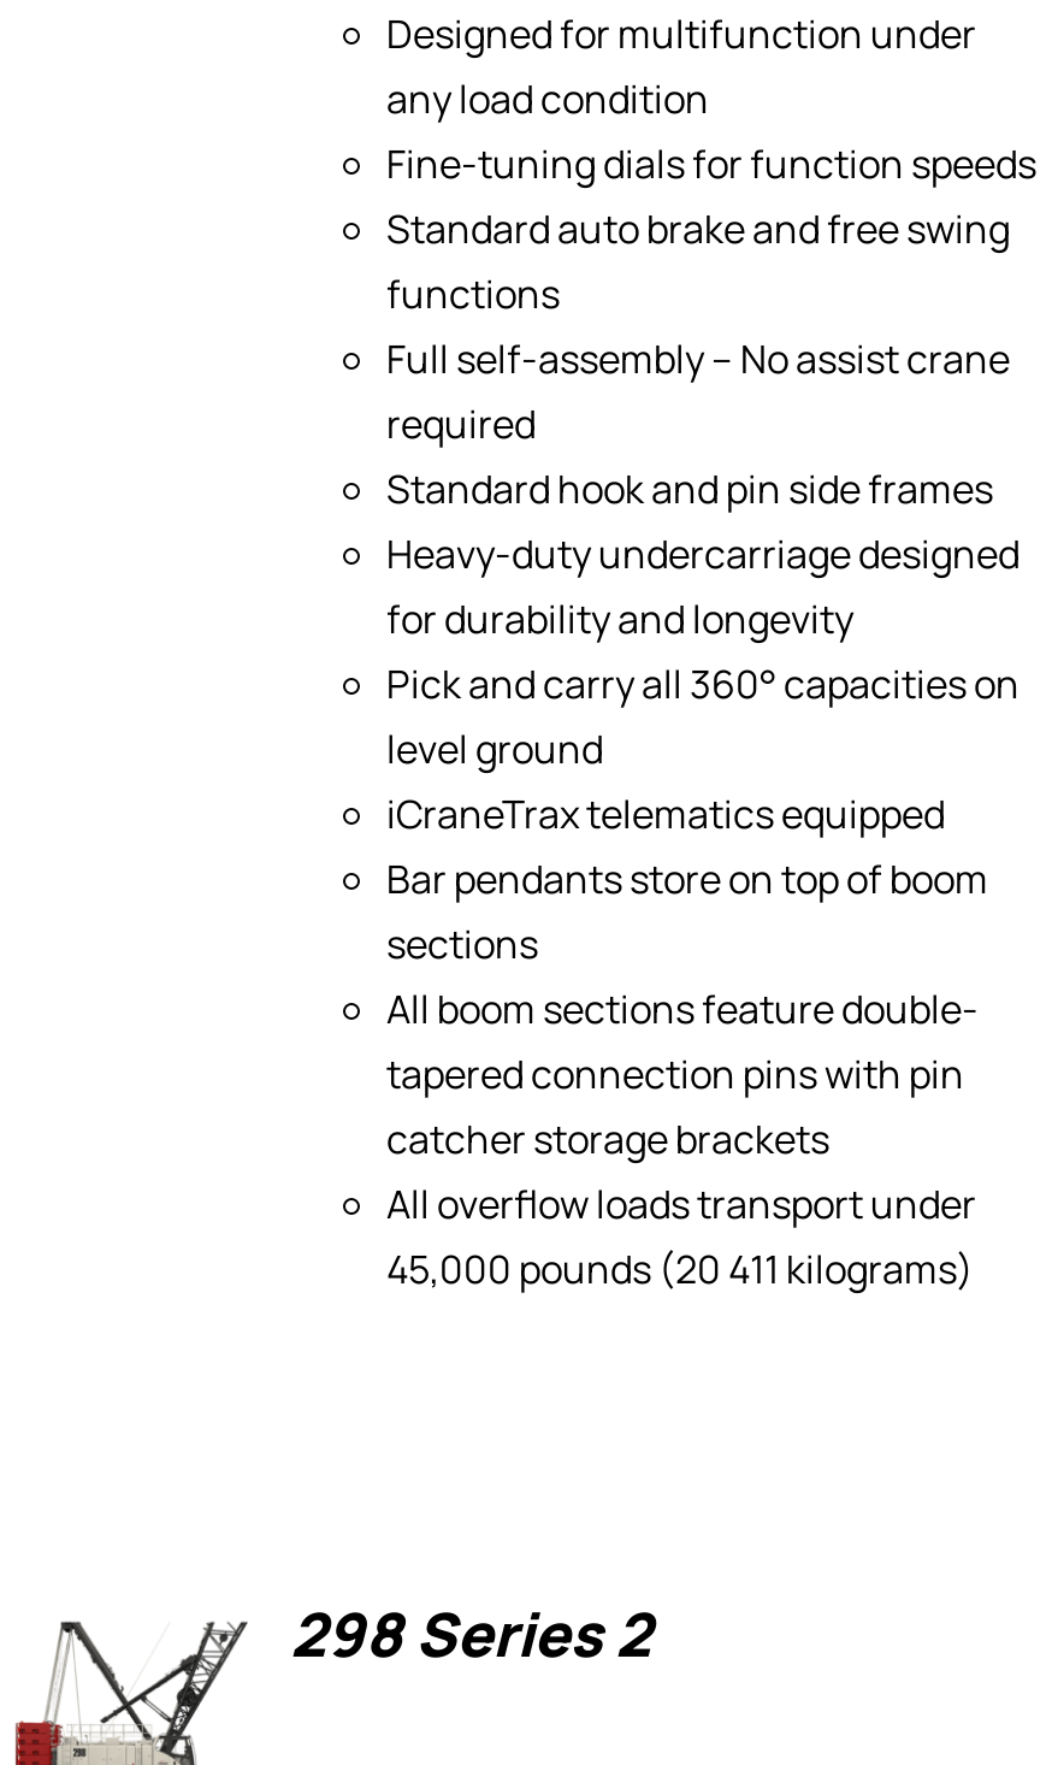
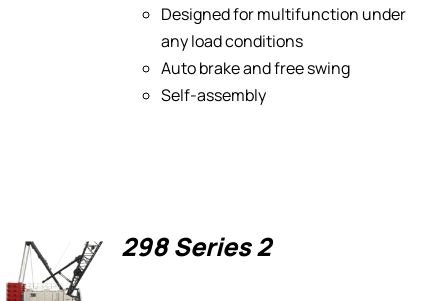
- any load condition
- Fine-tuning dials for function speeds
- Standard auto brake and free swing
- functions
- Full self-assembly – No assist crane
- required
- Standard hook and pin side frames
- Heavy-duty undercarriage designed
- for durability and longevity
- Pick and carry all 360° capacities on
- level ground
- iCraneTrax telematics equipped
- Bar pendants store on top of boom
- sections
- All boom sections feature double-
- tapered connection pins with pin
- catcher storage brackets
- All overflow loads transport under
- 45,000 pounds (20 411 kilograms)
+ any load conditions
+ Auto brake and free swing
+ Self-assembly
